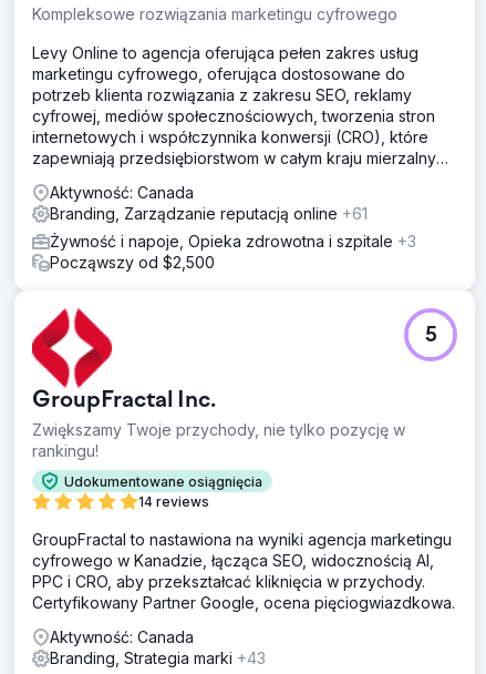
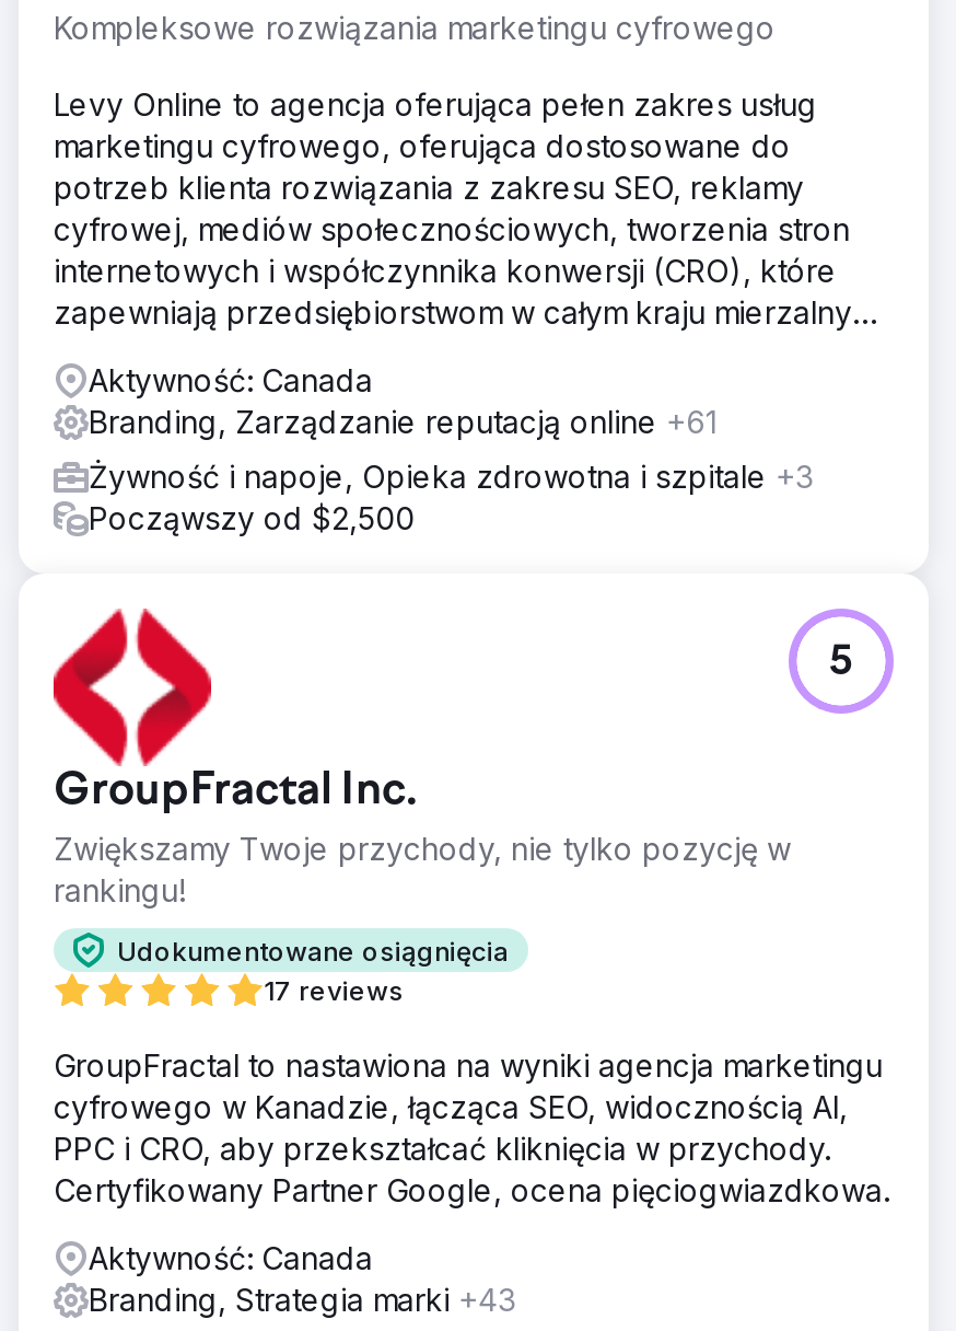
- 14 reviews
+ 17 reviews
